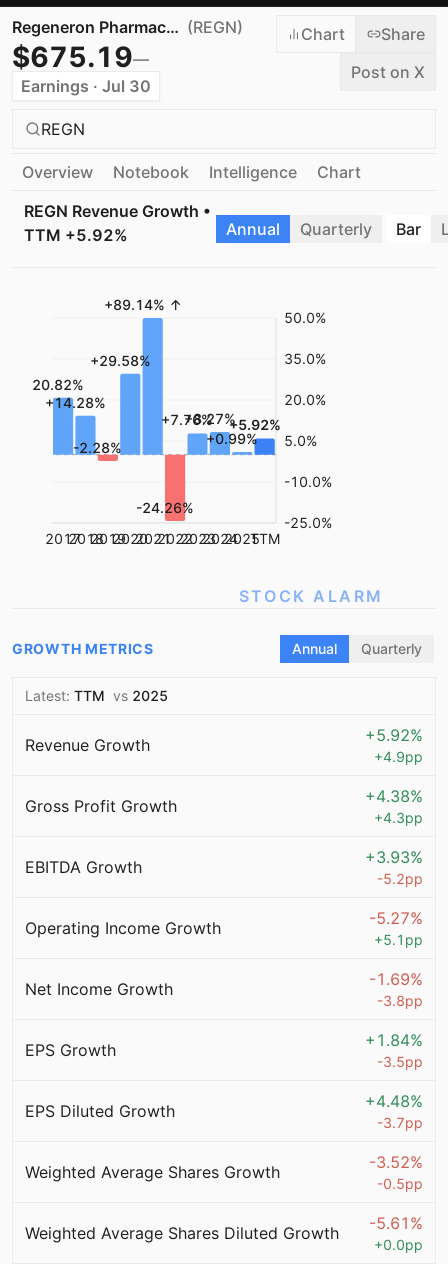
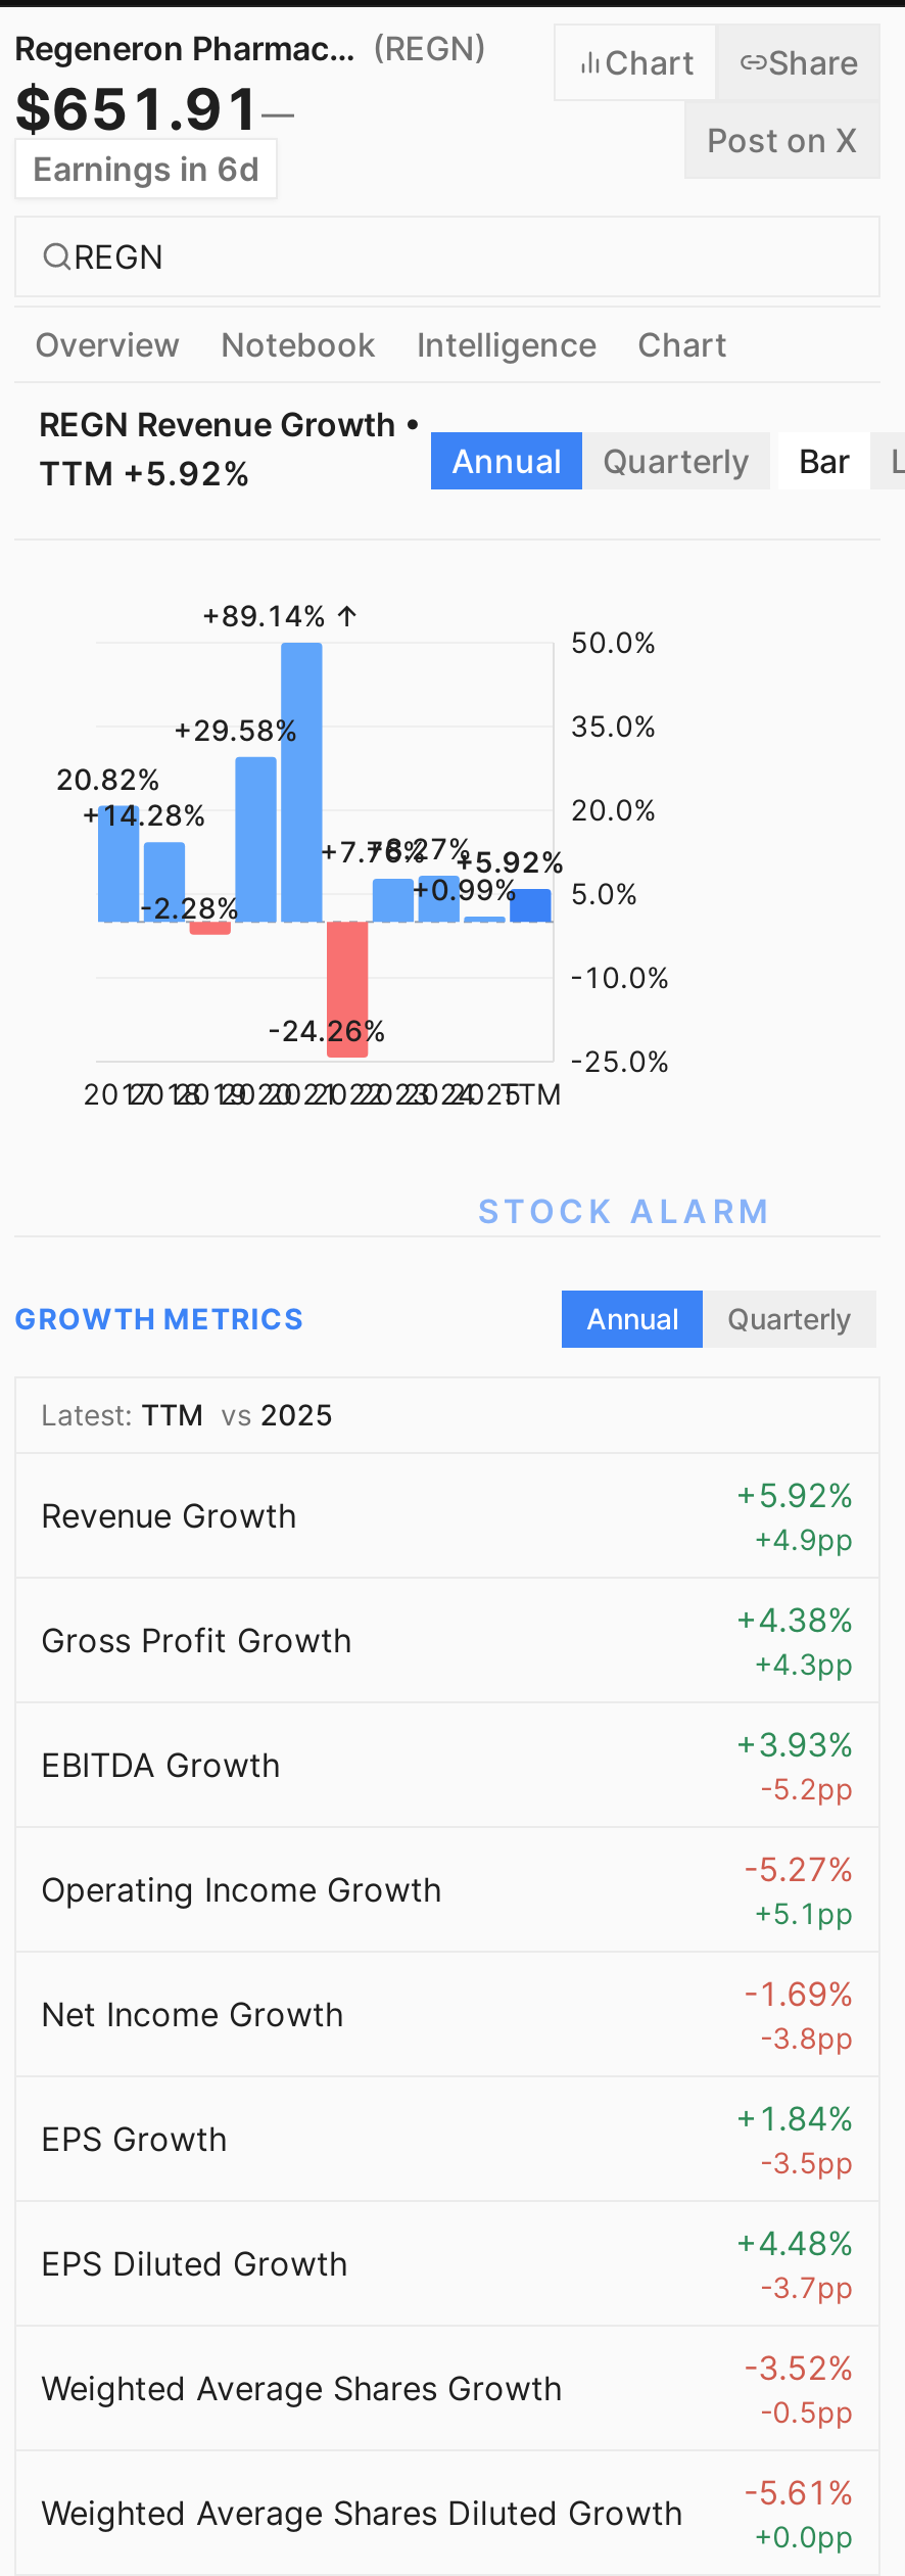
- $675.19—
- Earnings · Jul 30
+ $651.91—
+ Earnings in 6d
